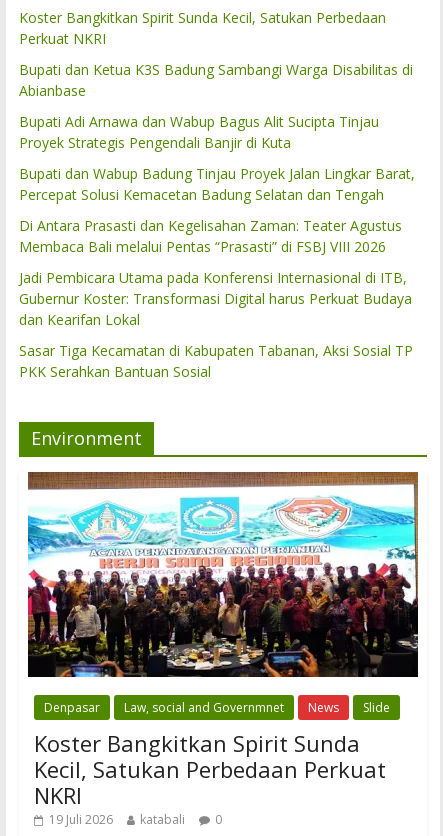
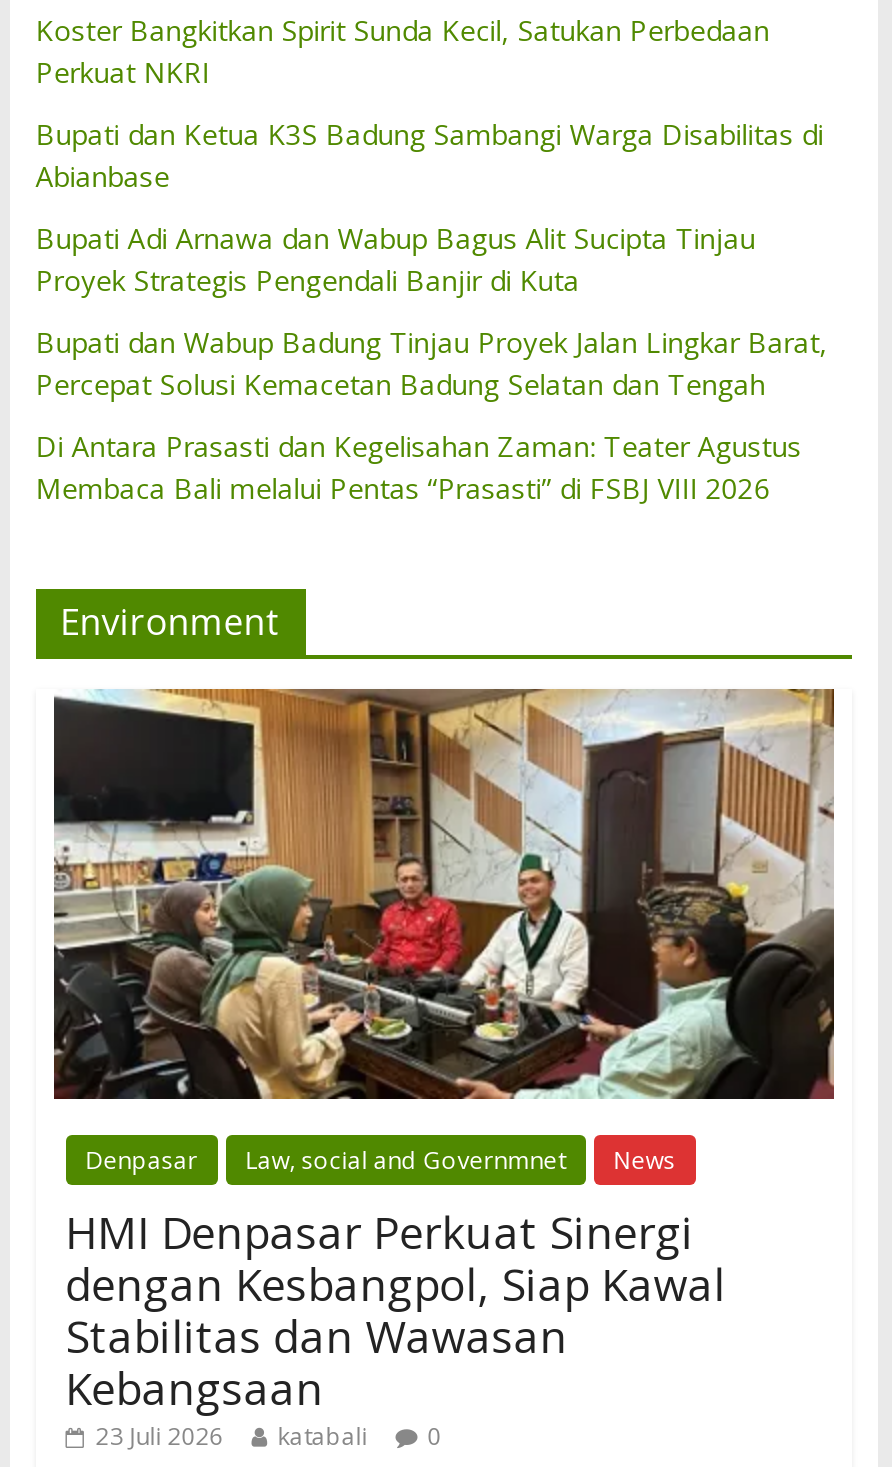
- Jadi Pembicara Utama pada Konferensi Internasional di ITB,
- Gubernur Koster: Transformasi Digital harus Perkuat Budaya
- dan Kearifan Lokal
- Sasar Tiga Kecamatan di Kabupaten Tabanan, Aksi Sosial TP
- PKK Serahkan Bantuan Sosial

moved up: Environment | Denpasar | Law, social and Governmnet | News

- [image]
+ [image]

- Slide
- Koster Bangkitkan Spirit Sunda
- Kecil, Satukan Perbedaan Perkuat
- NKRI
- 19 Juli 2026
+ HMI Denpasar Perkuat Sinergi
+ dengan Kesbangpol, Siap Kawal
+ Stabilitas dan Wawasan
+ Kebangsaan
+ 23 Juli 2026
